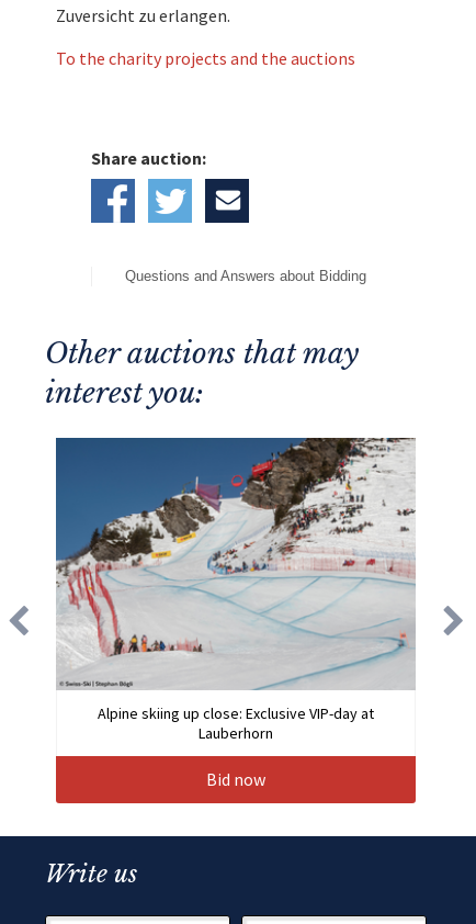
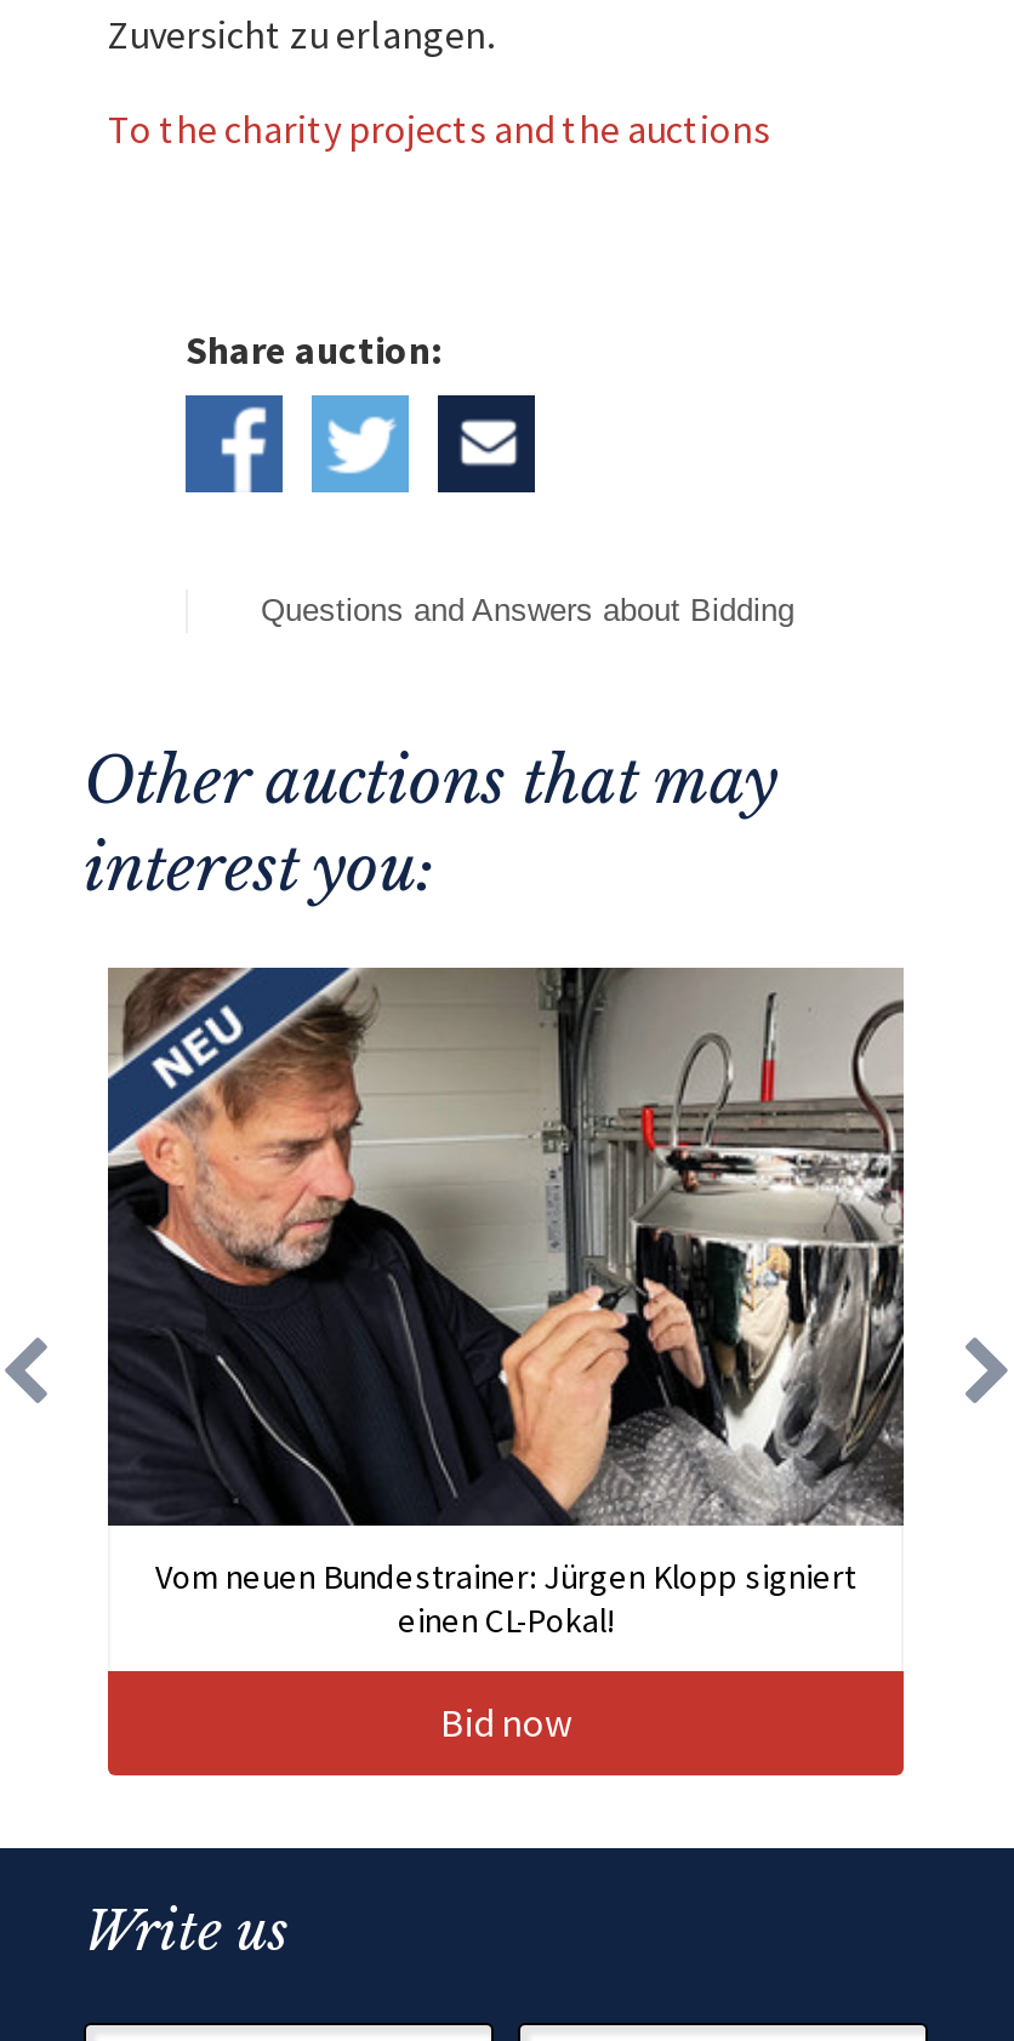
- [image]
- Alpine skiing up close: Exclusive VIP-day at
- Lauberhorn
+ [image]
+ Vom neuen Bundestrainer: Jürgen Klopp signiert
+ einen CL-Pokal!
